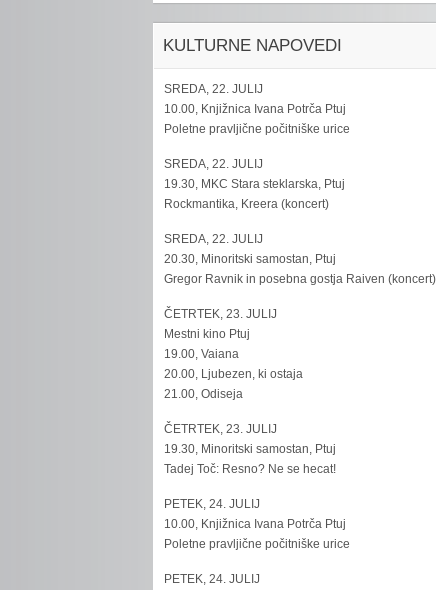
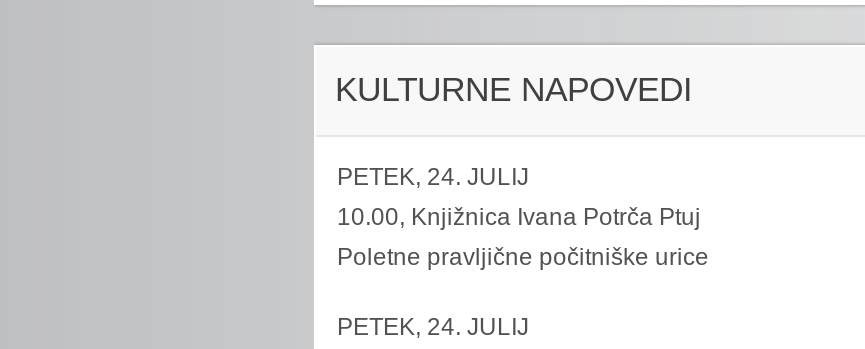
- SREDA, 22. JULIJ
- 10.00, Knjižnica Ivana Potrča Ptuj
- Poletne pravljične počitniške urice
- SREDA, 22. JULIJ
- 19.30, MKC Stara steklarska, Ptuj
- Rockmantika, Kreera (koncert)
- SREDA, 22. JULIJ
- 20.30, Minoritski samostan, Ptuj
- Gregor Ravnik in posebna gostja Raiven (koncert)
- ČETRTEK, 23. JULIJ
- Mestni kino Ptuj
- 19.00, Vaiana
- 20.00, Ljubezen, ki ostaja
- 21.00, Odiseja
- ČETRTEK, 23. JULIJ
- 19.30, Minoritski samostan, Ptuj
- Tadej Toč: Resno? Ne se hecat!
